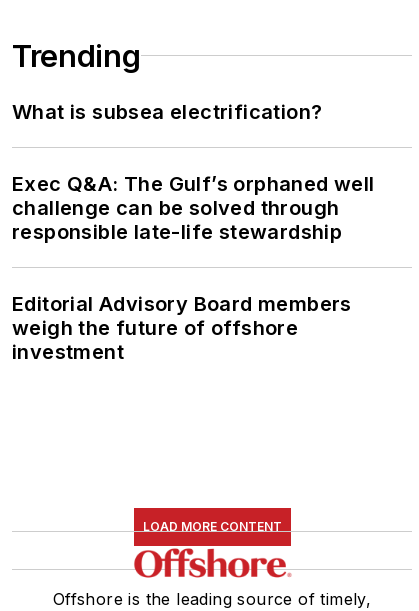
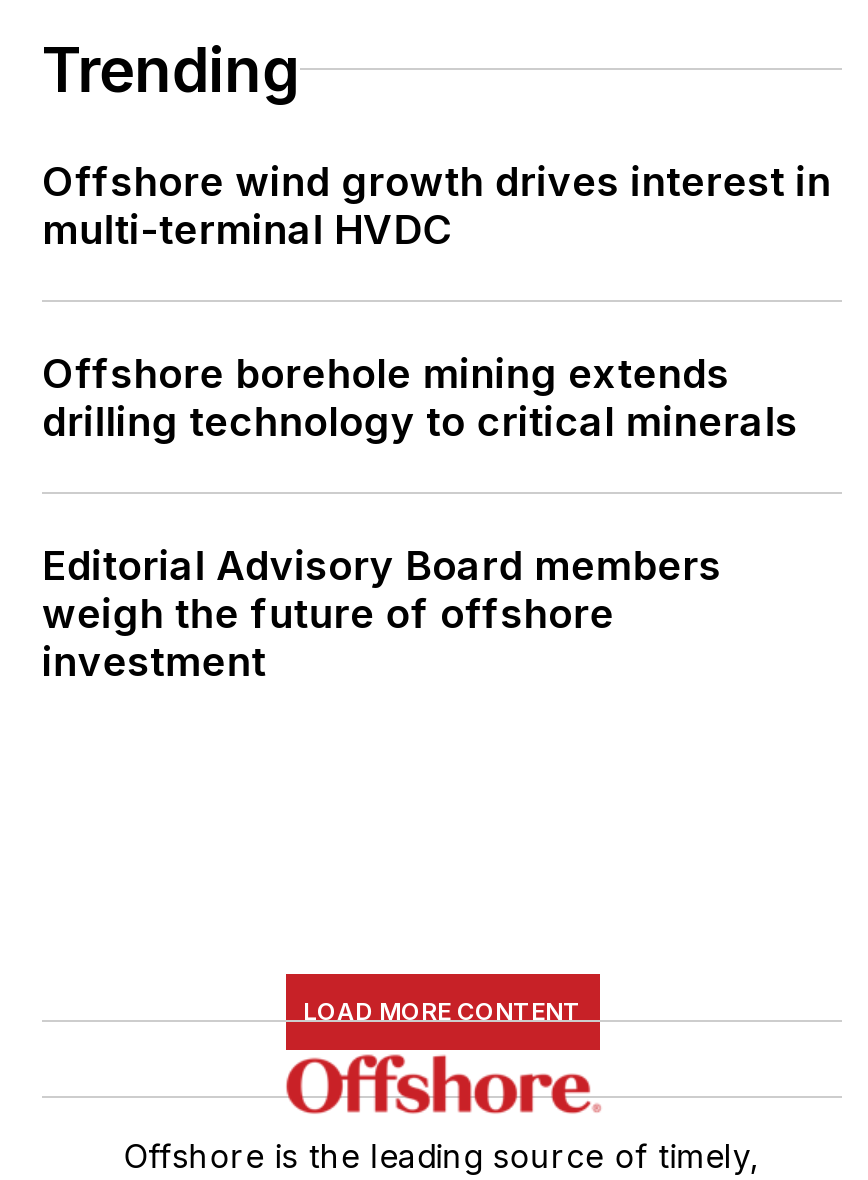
- What is subsea electrification?
+ Offshore wind growth drives interest in
+ multi-terminal HVDC

- Exec Q&A: The Gulf’s orphaned well
- challenge can be solved through
- responsible late-life stewardship
+ Offshore borehole mining extends
+ drilling technology to critical minerals
